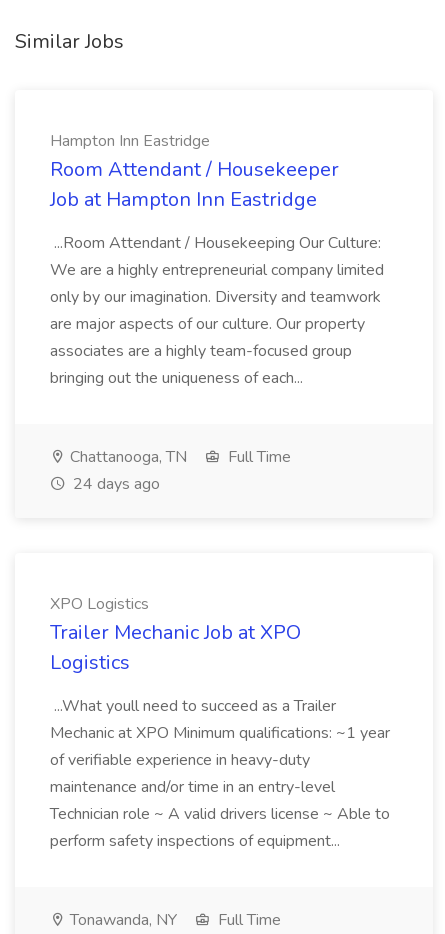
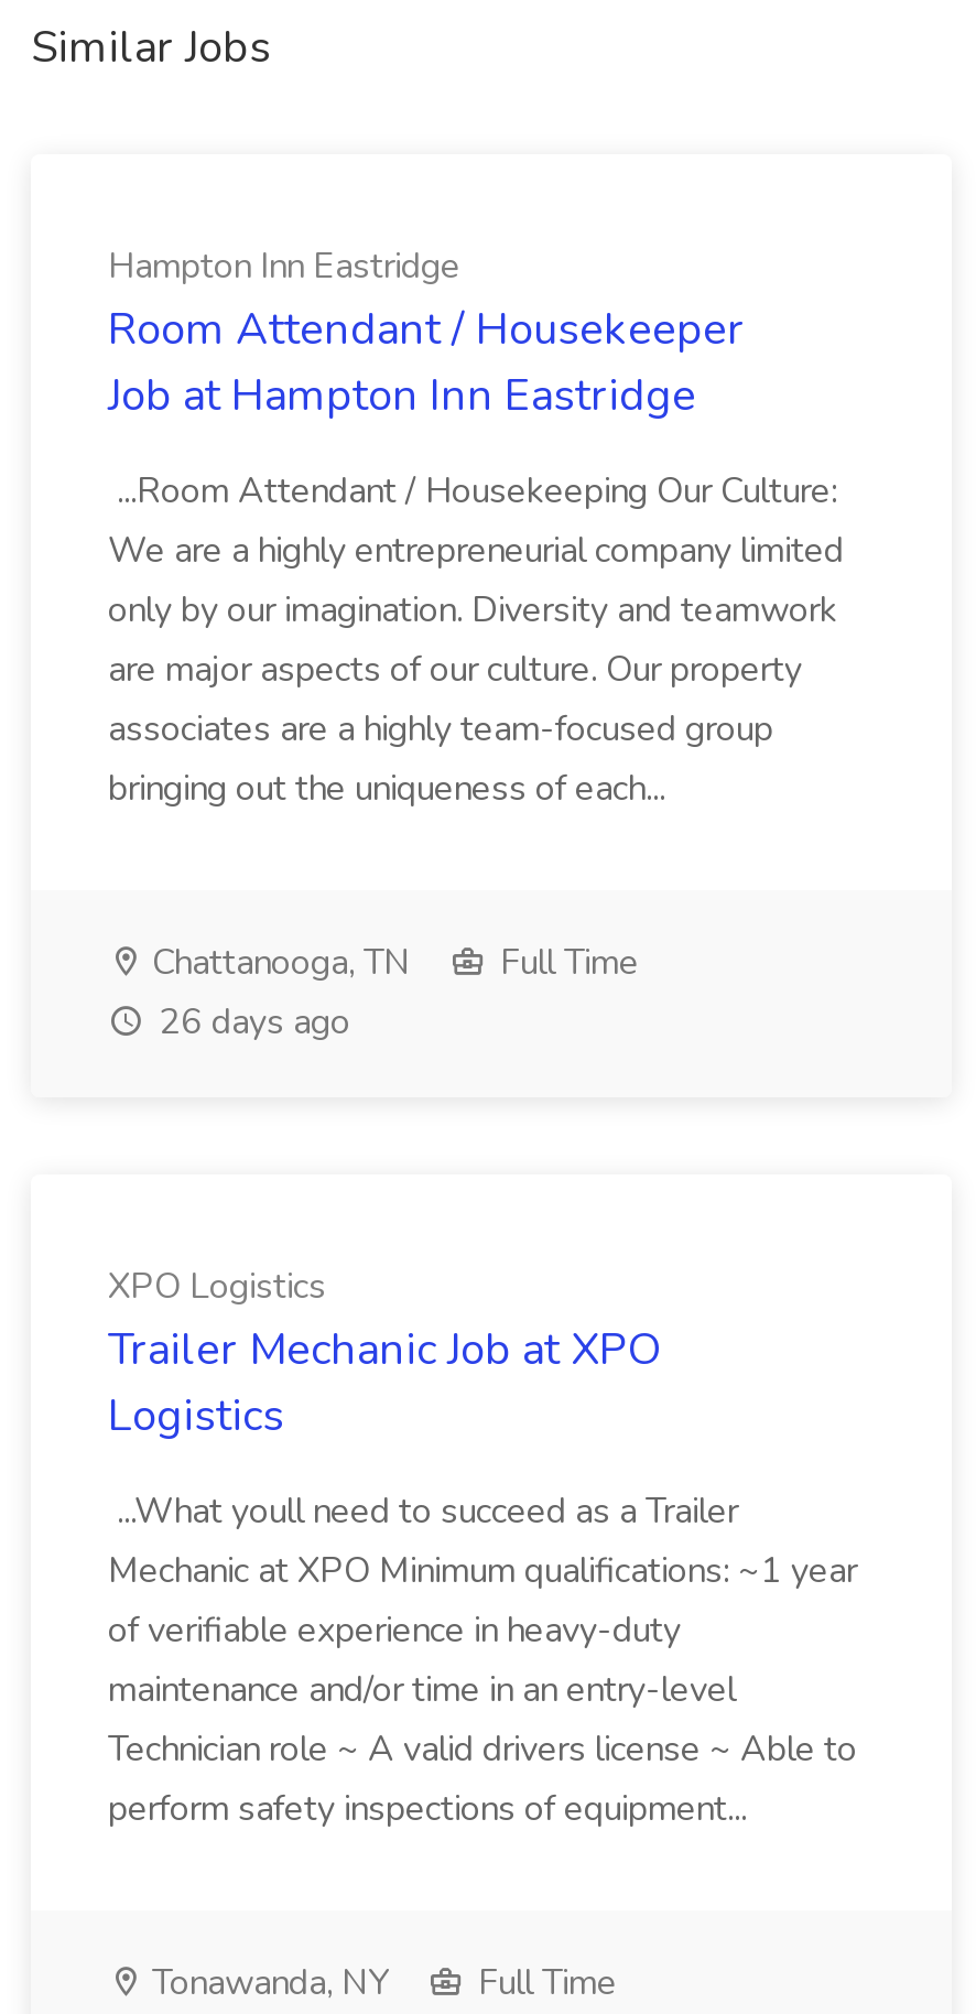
- 24 days ago
+ 26 days ago
